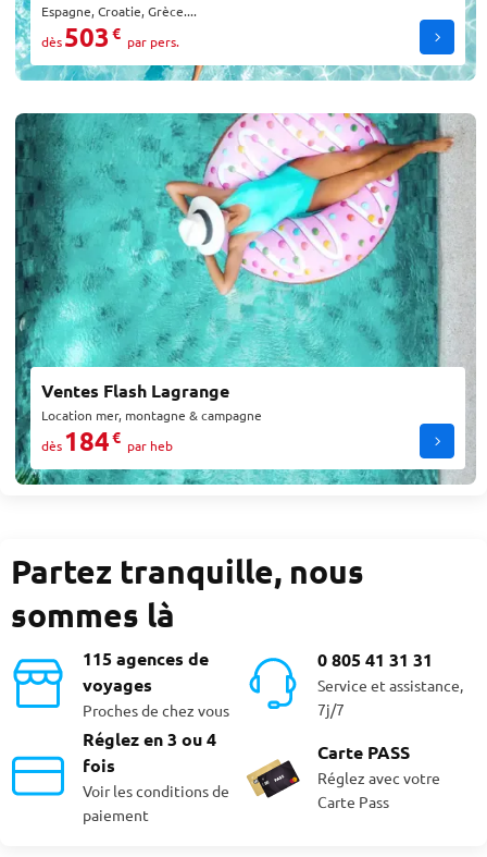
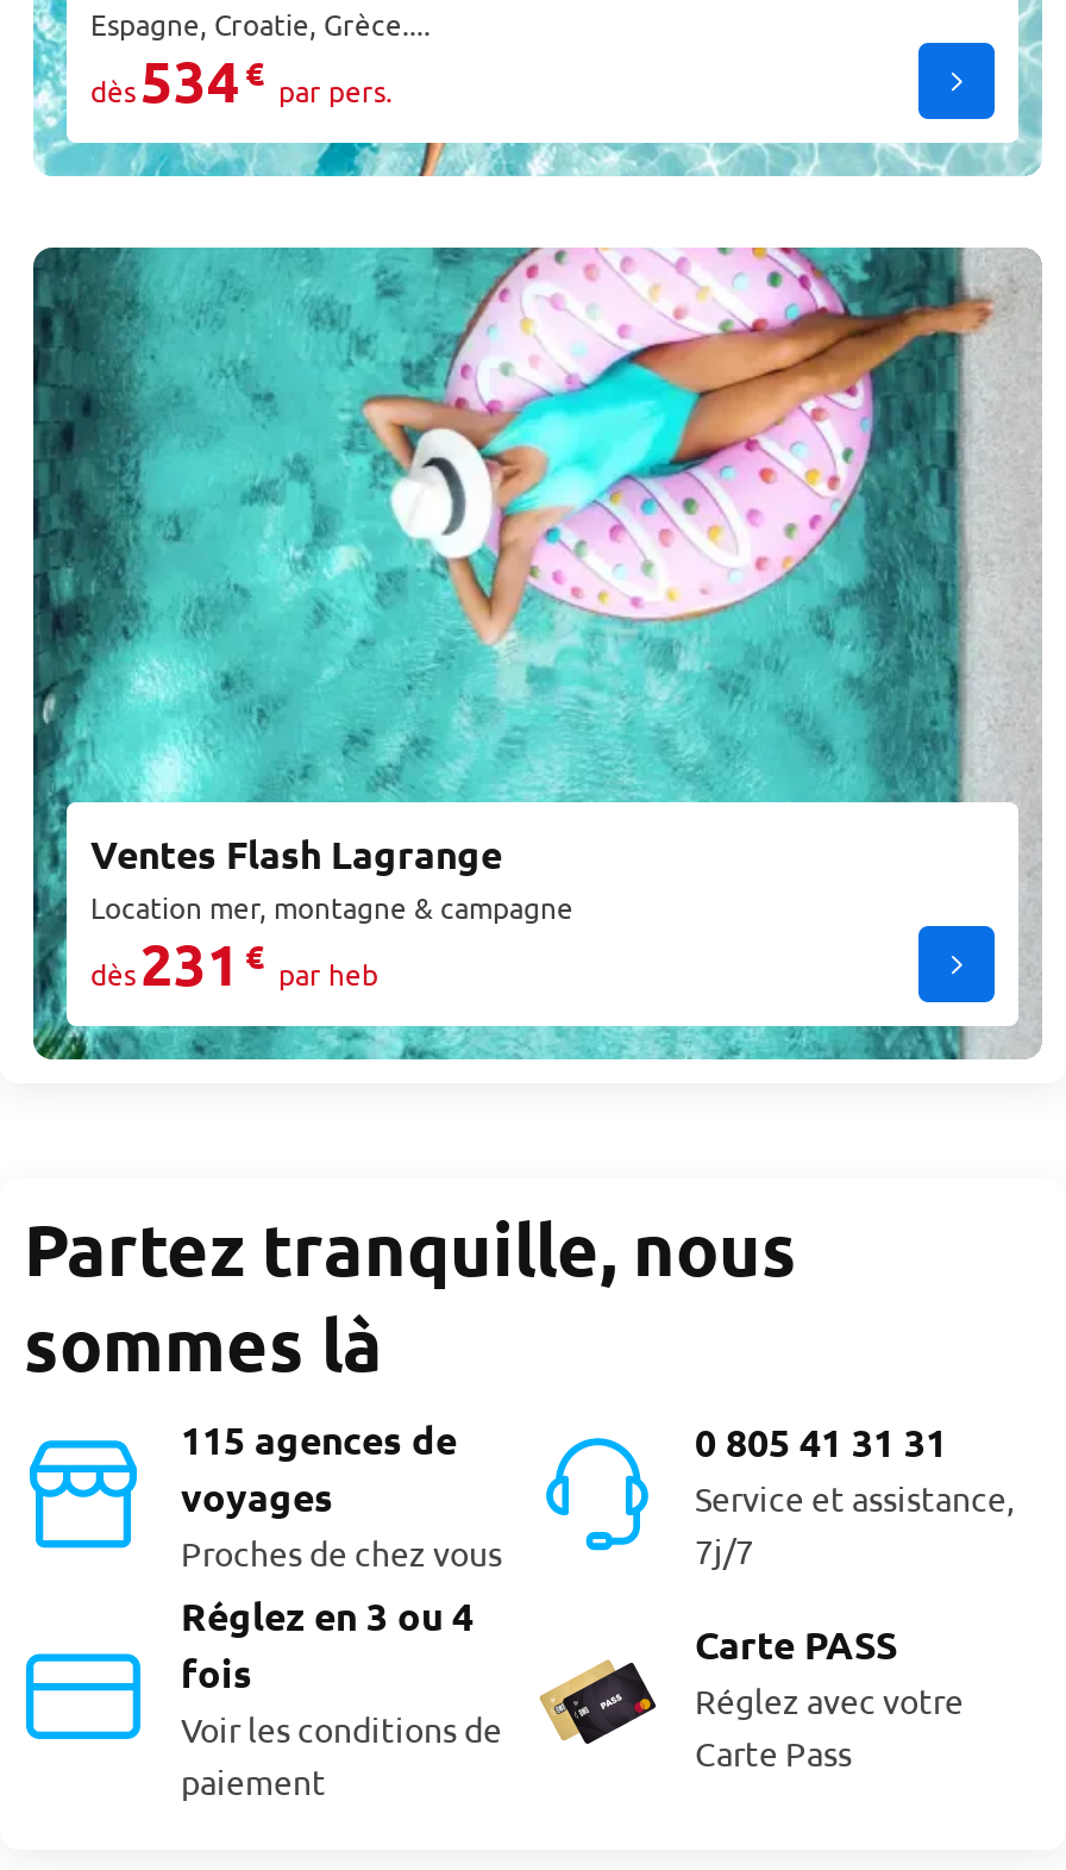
- dès 503 € par pers.
+ dès 534 € par pers.

- dès 184 € par heb
+ dès 231 € par heb
